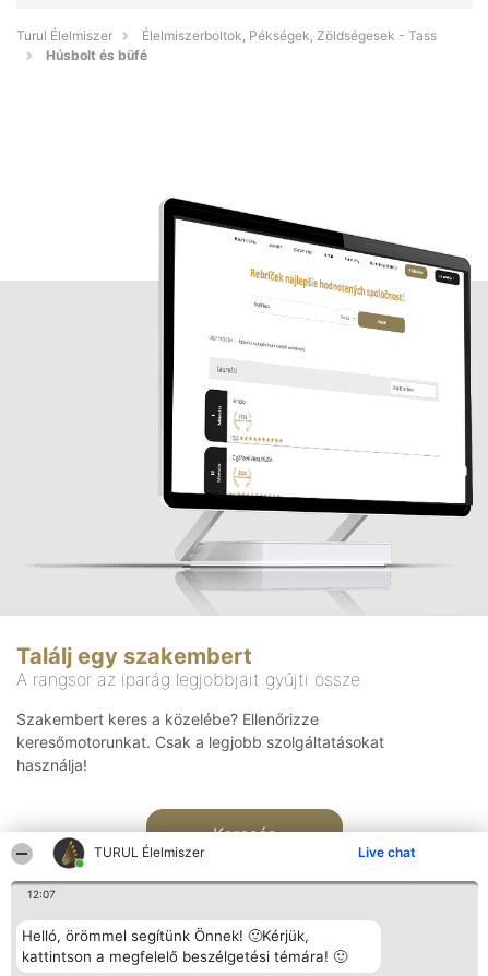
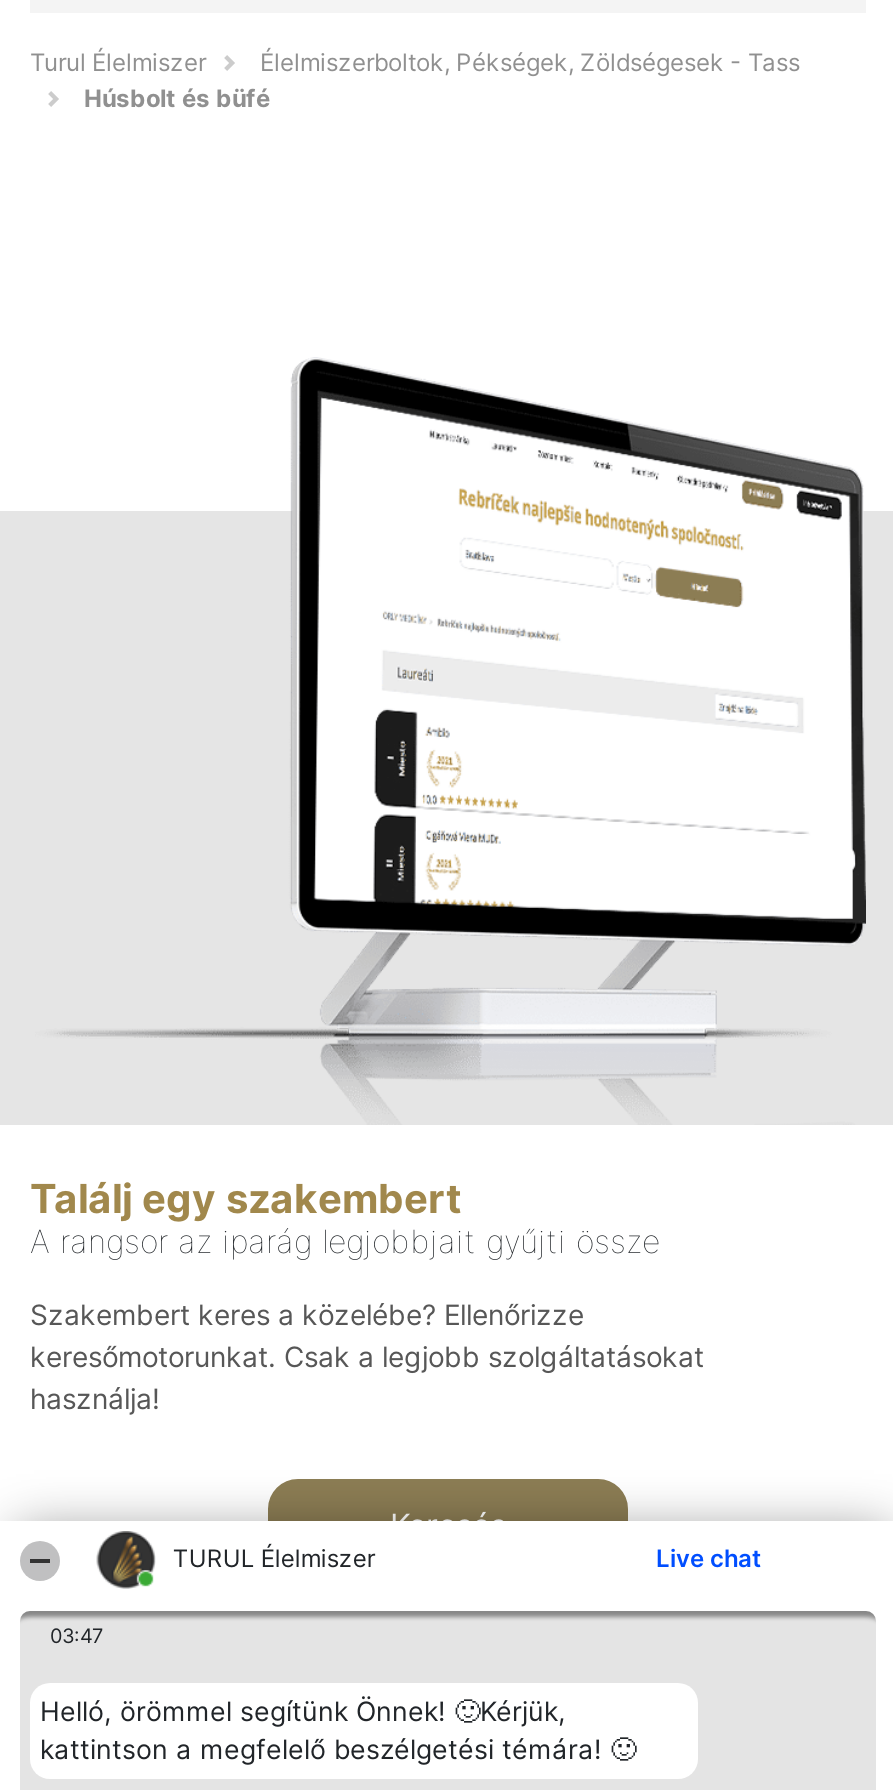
- 12:07
+ 03:47
